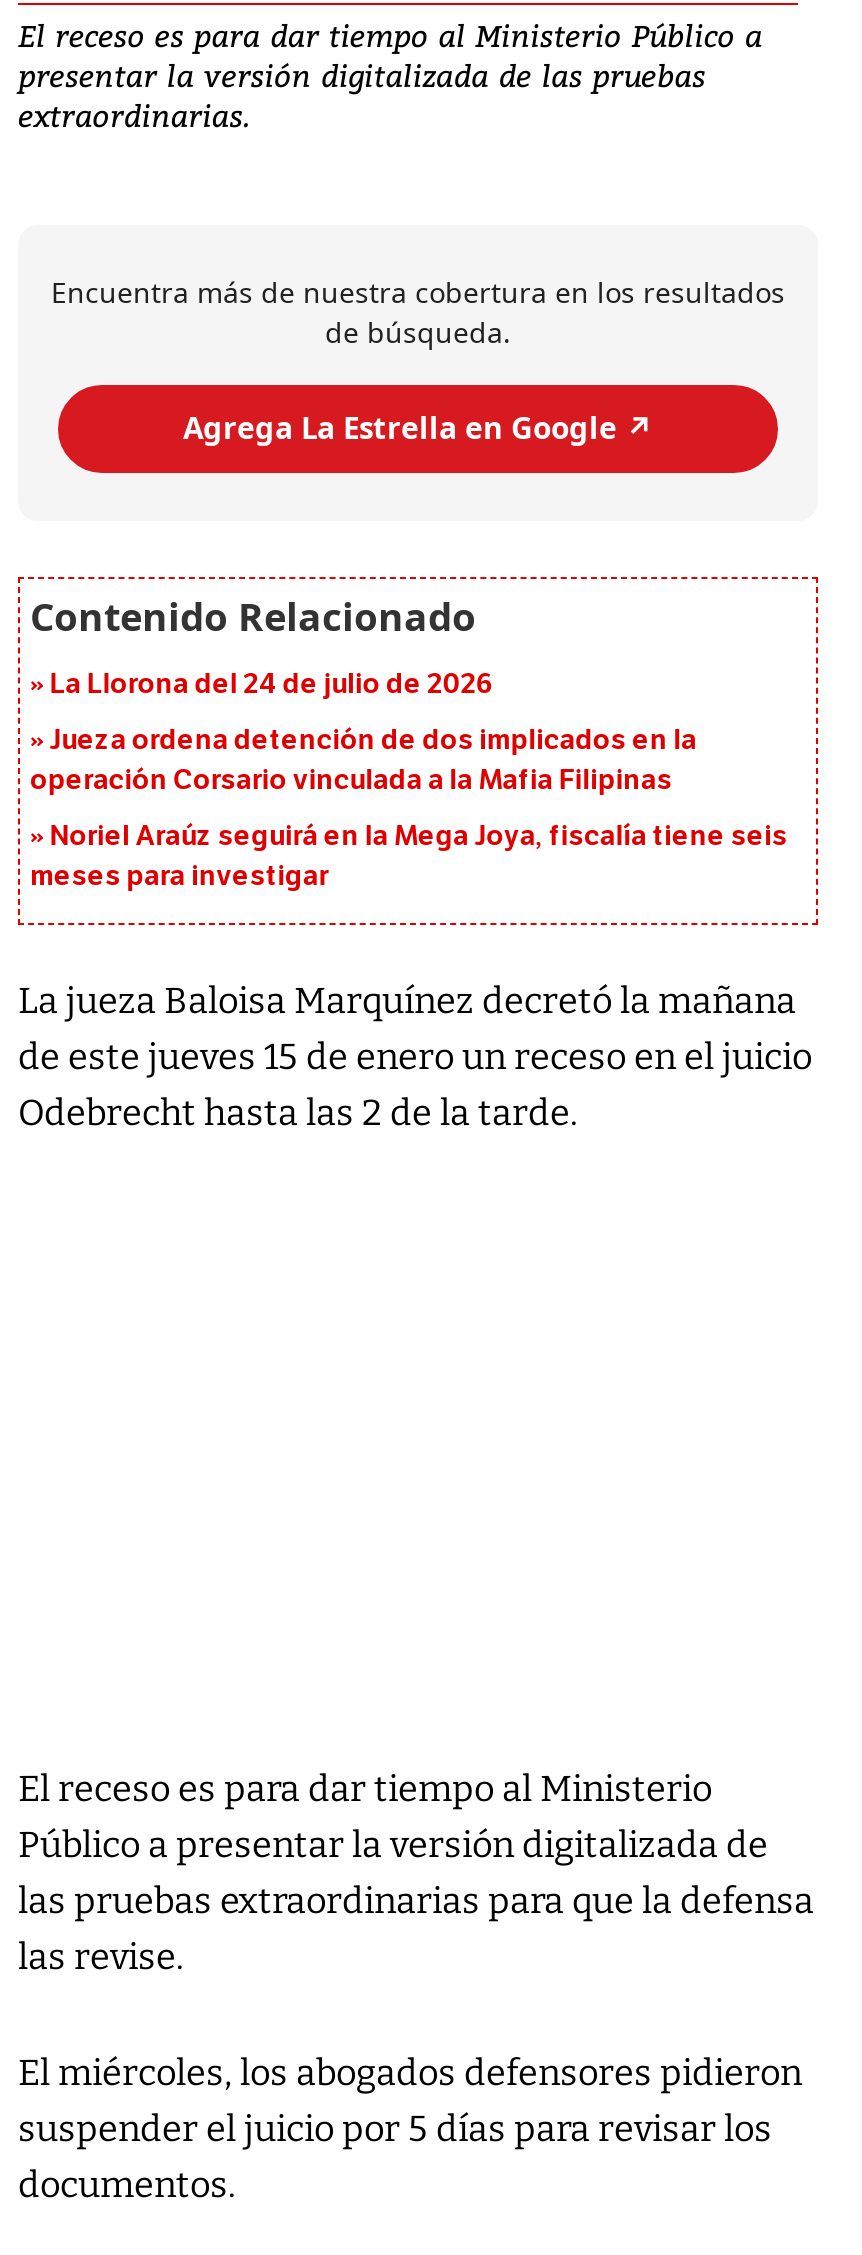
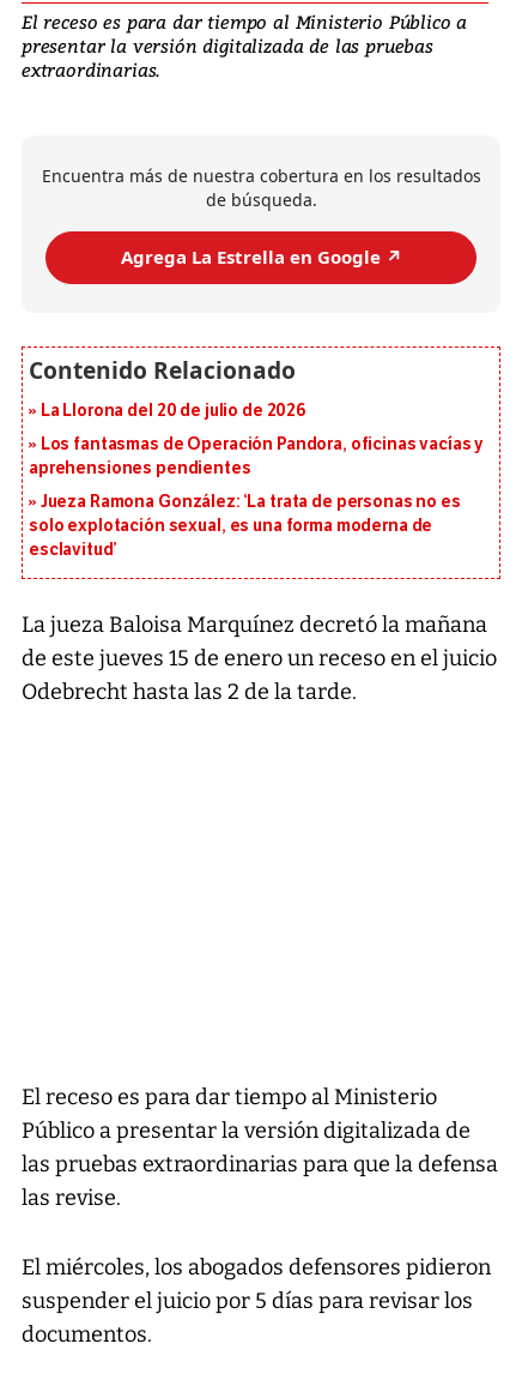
- La Llorona del 24 de julio de 2026
+ La Llorona del 20 de julio de 2026

- Jueza ordena detención de dos implicados en la
- operación Corsario vinculada a la Mafia Filipinas
+ Los fantasmas de Operación Pandora, oficinas vacías y
+ aprehensiones pendientes

- Noriel Araúz seguirá en la Mega Joya, fiscalía tiene seis
- meses para investigar
+ Jueza Ramona González: ‘La trata de personas no es
+ solo explotación sexual, es una forma moderna de
+ esclavitud’
